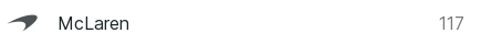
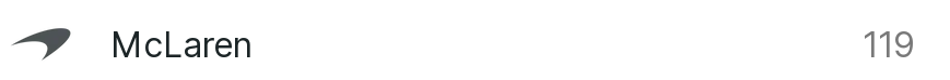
- 117
+ 119
